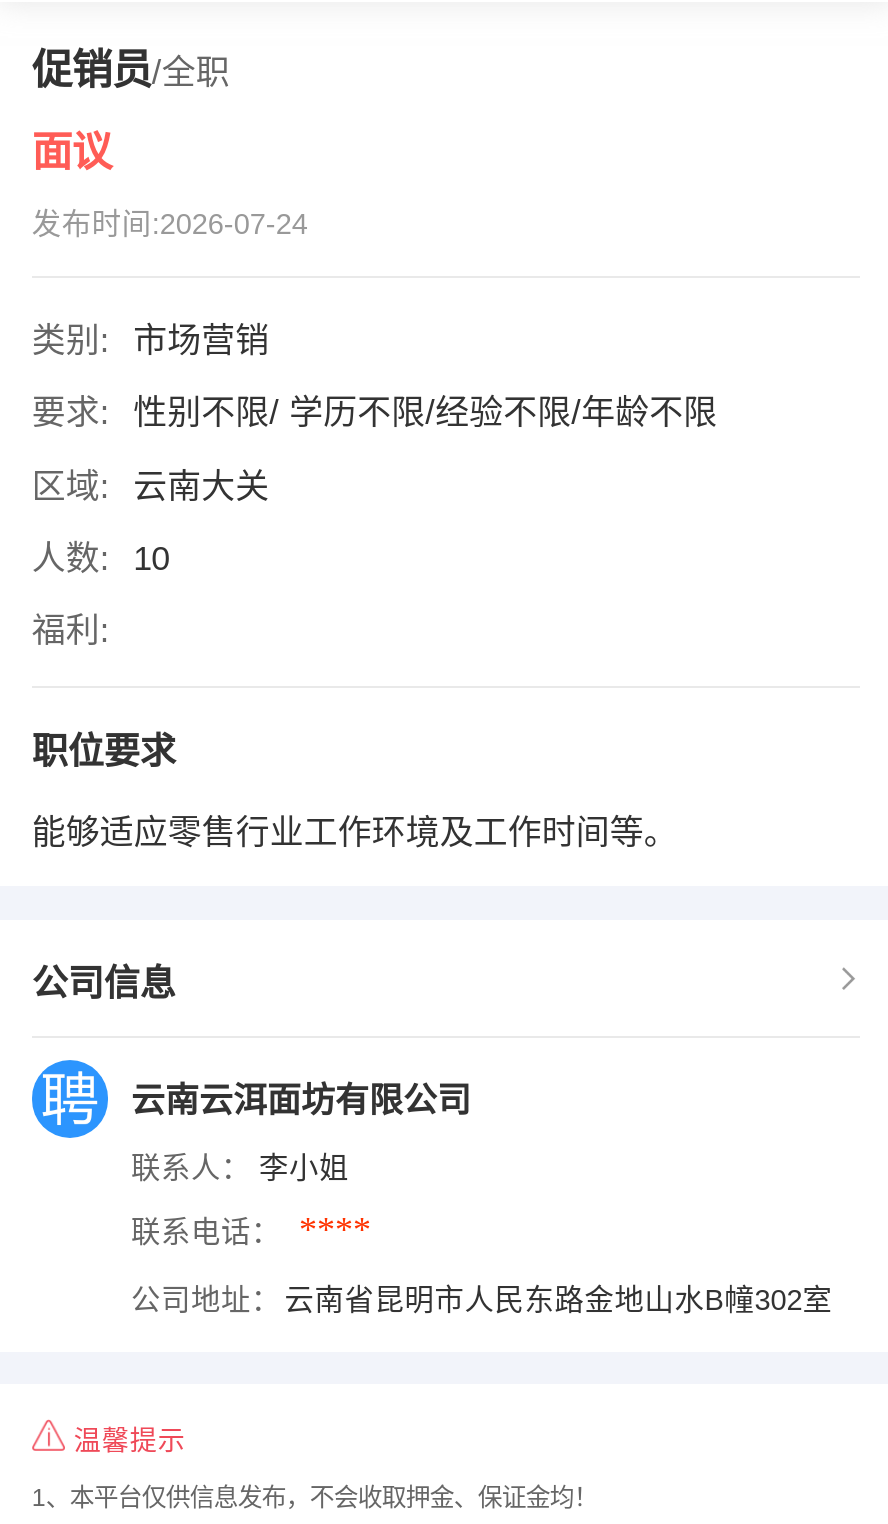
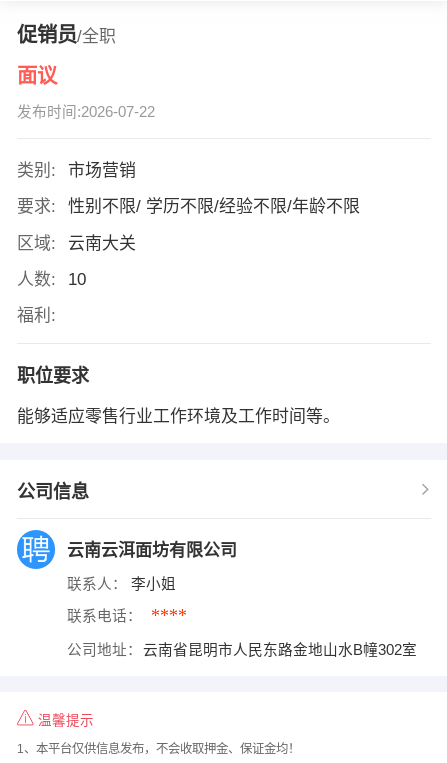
- 发布时间:2026-07-24
+ 发布时间:2026-07-22
